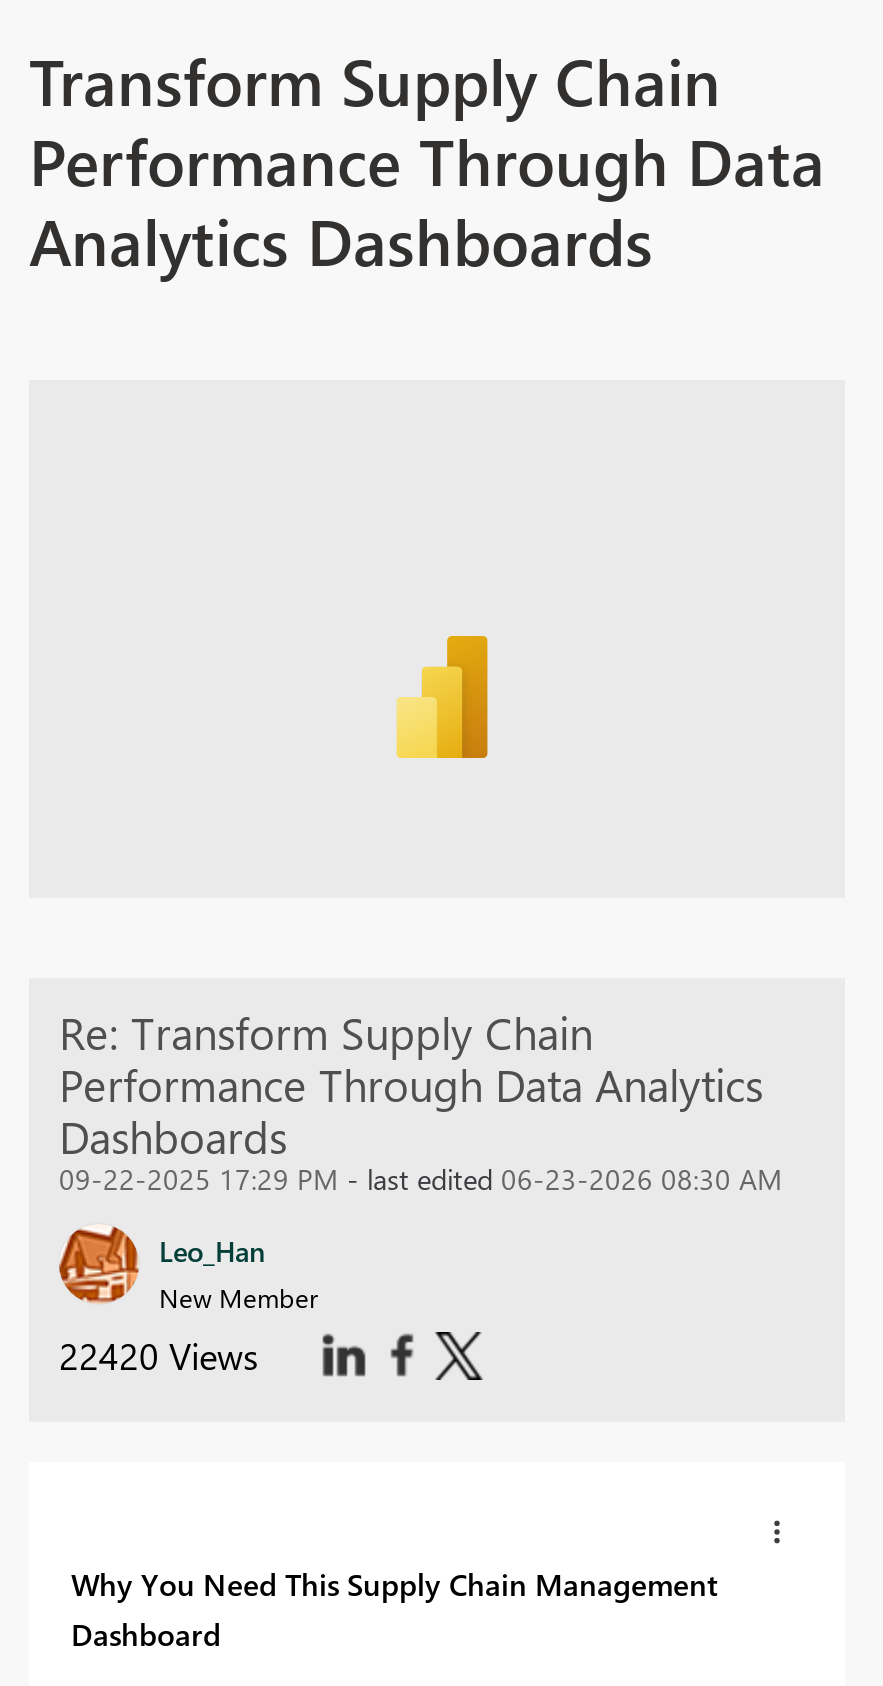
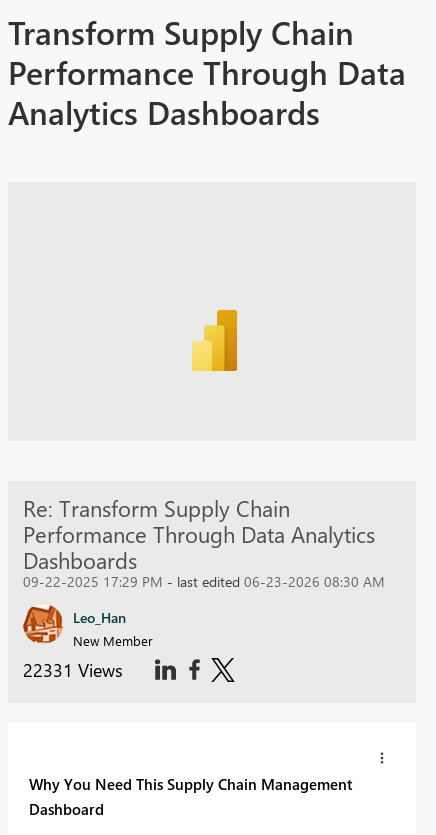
- 22420 Views
+ 22331 Views
